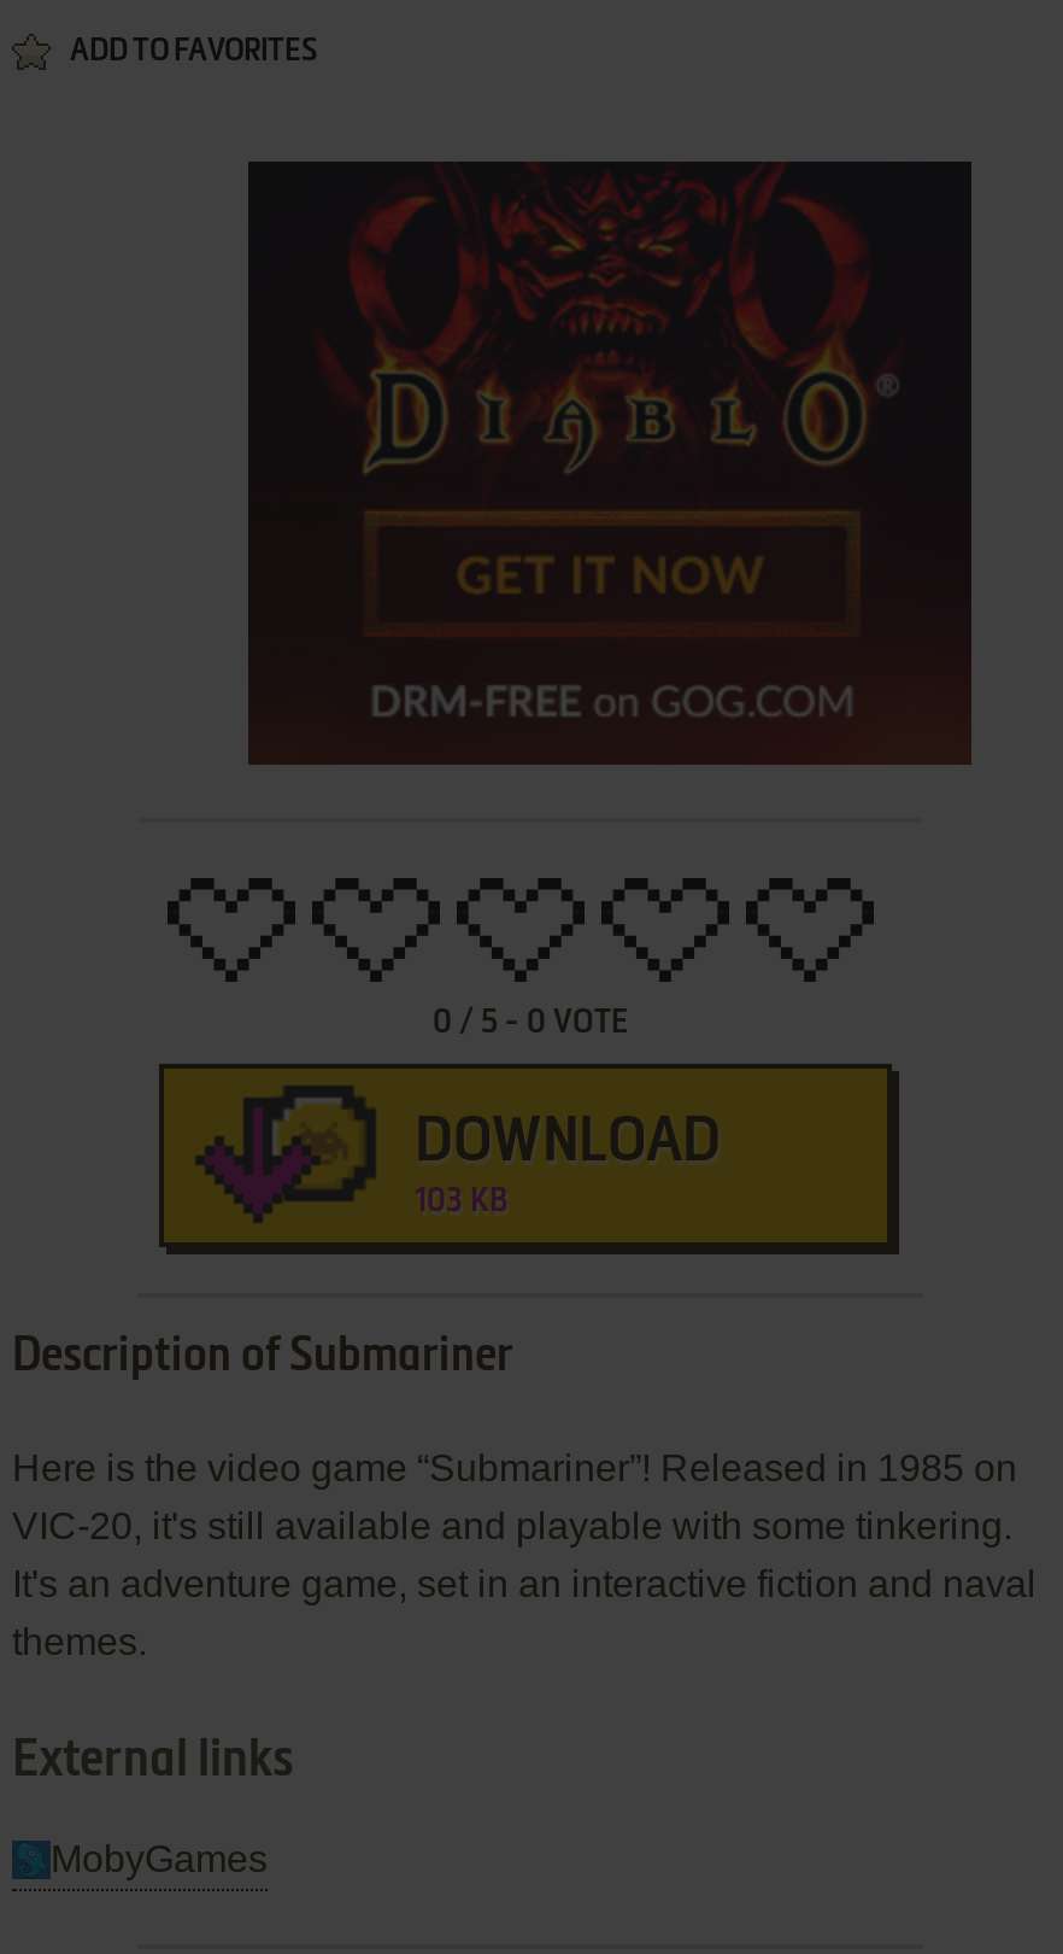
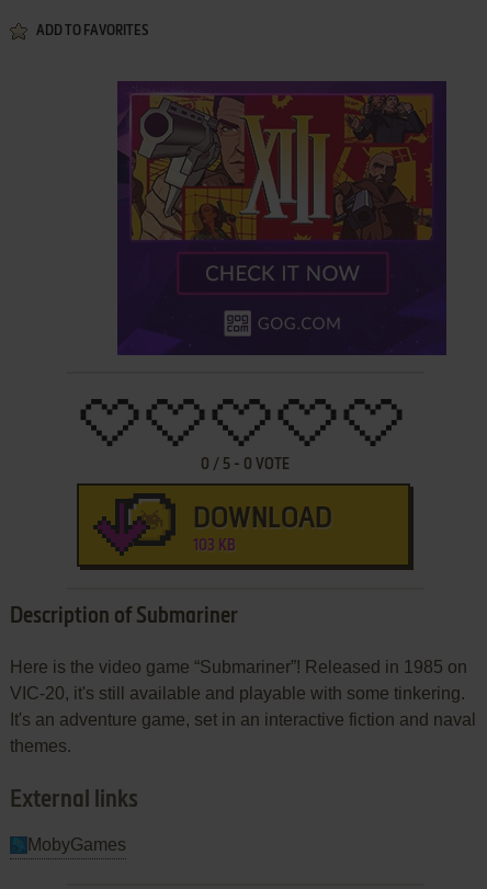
- [image]
+ [image]
